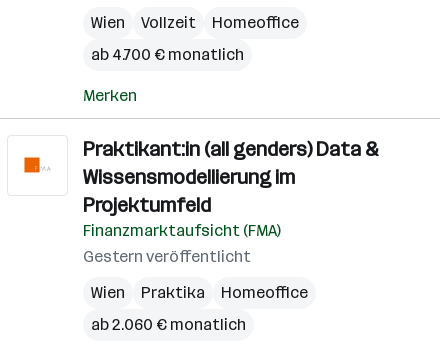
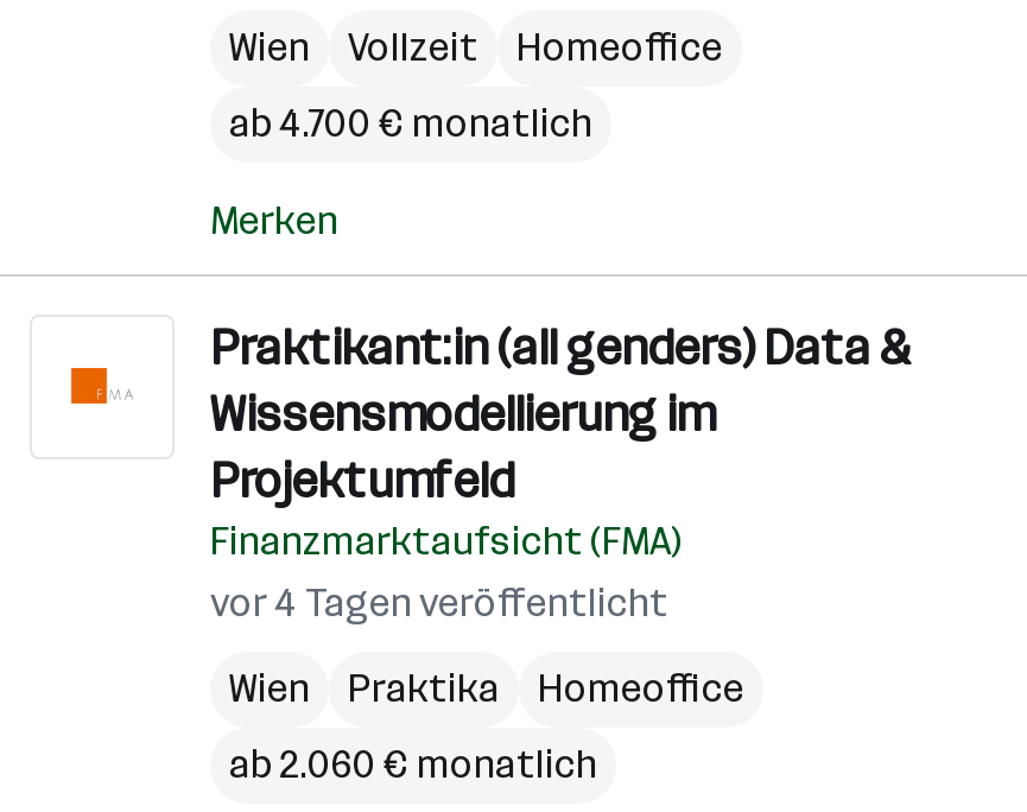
- Gestern veröffentlicht
+ vor 4 Tagen veröffentlicht
